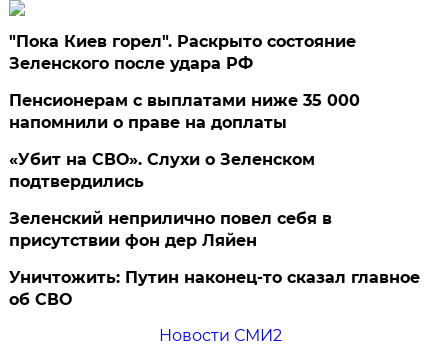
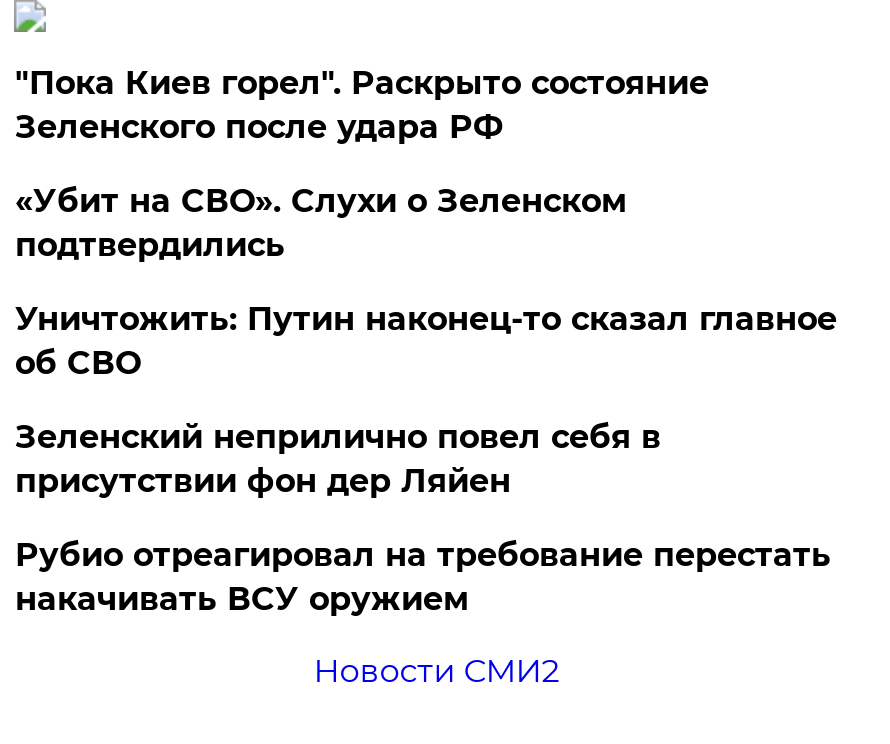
- Пенсионерам с выплатами ниже 35 000
- напомнили о праве на доплаты

moved up: «Убит на СВО». Слухи о Зеленском | подтвердились

+ Рубио отреагировал на требование перестать
+ накачивать ВСУ оружием

moved up: Уничтожить: Путин наконец-то сказал главное | об СВО
